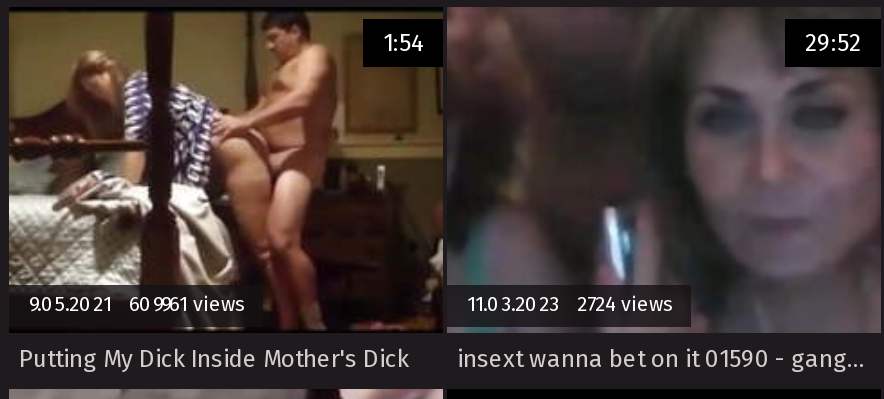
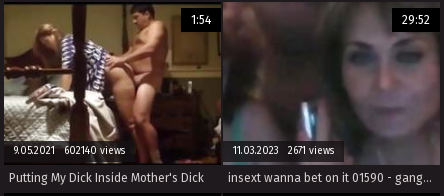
- 9.05.2021 609961 views
+ 9.05.2021 602140 views

- 11.03.2023 2724 views
+ 11.03.2023 2671 views
